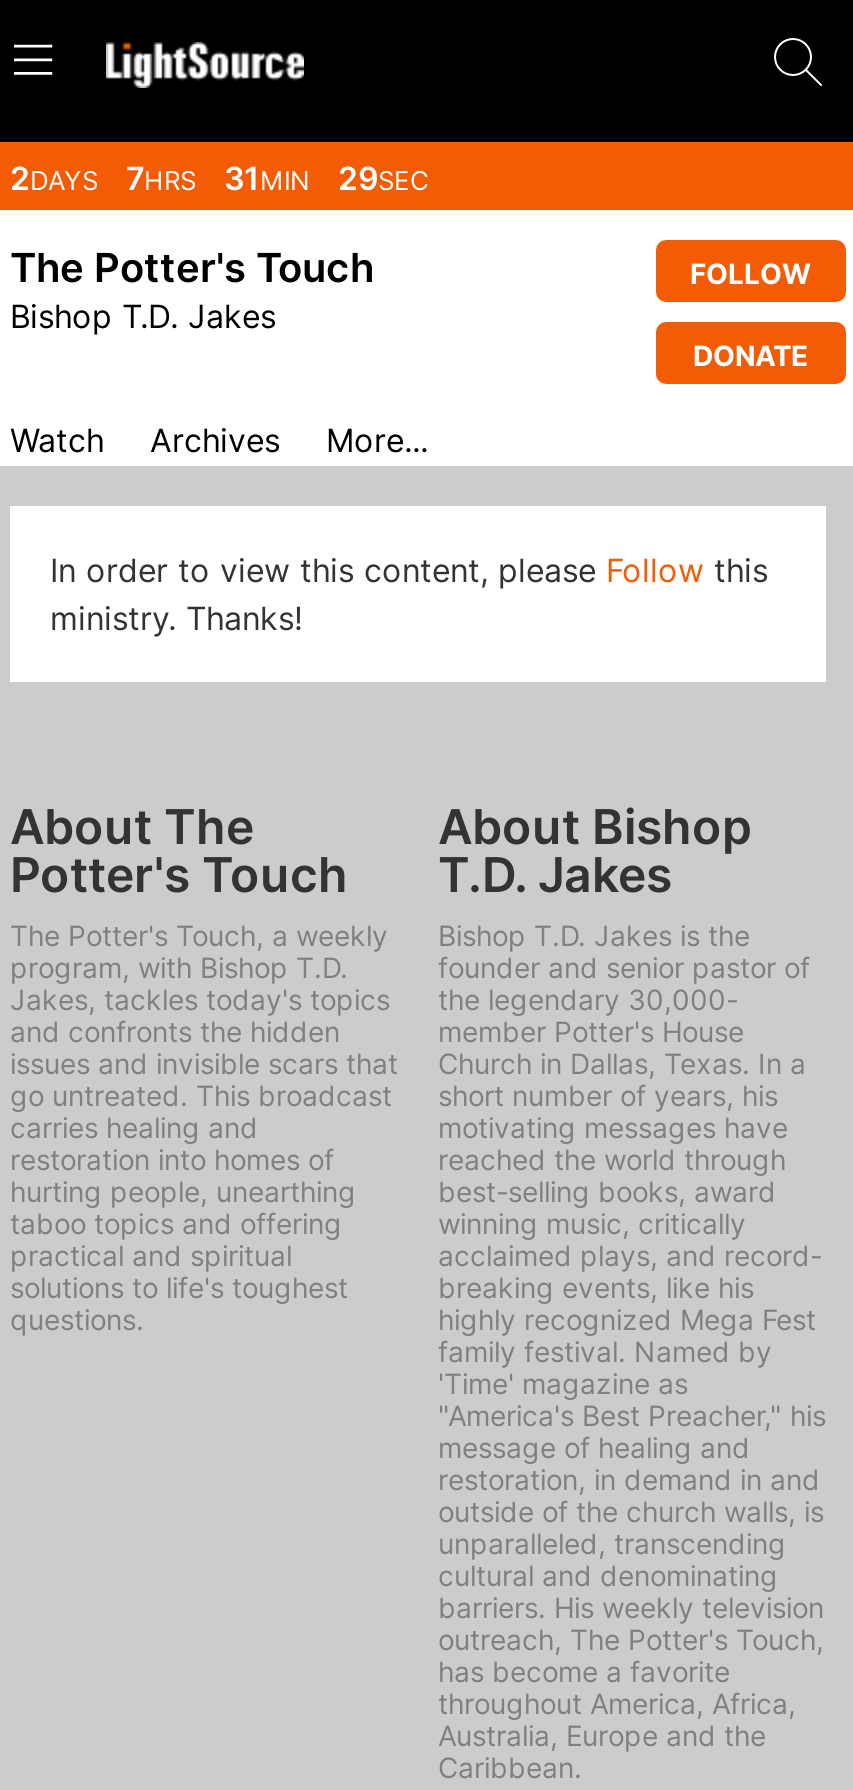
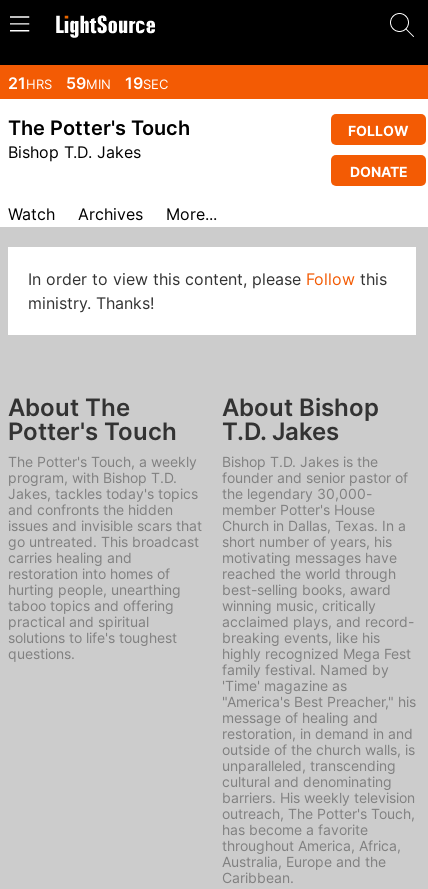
- 2DAYS 7HRS 31MIN 29SEC
+ 21HRS 59MIN 19SEC
